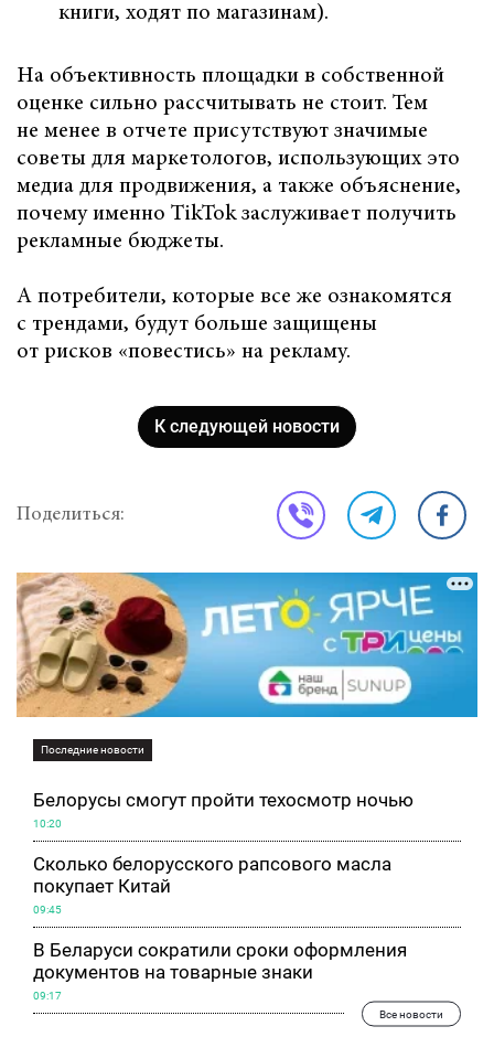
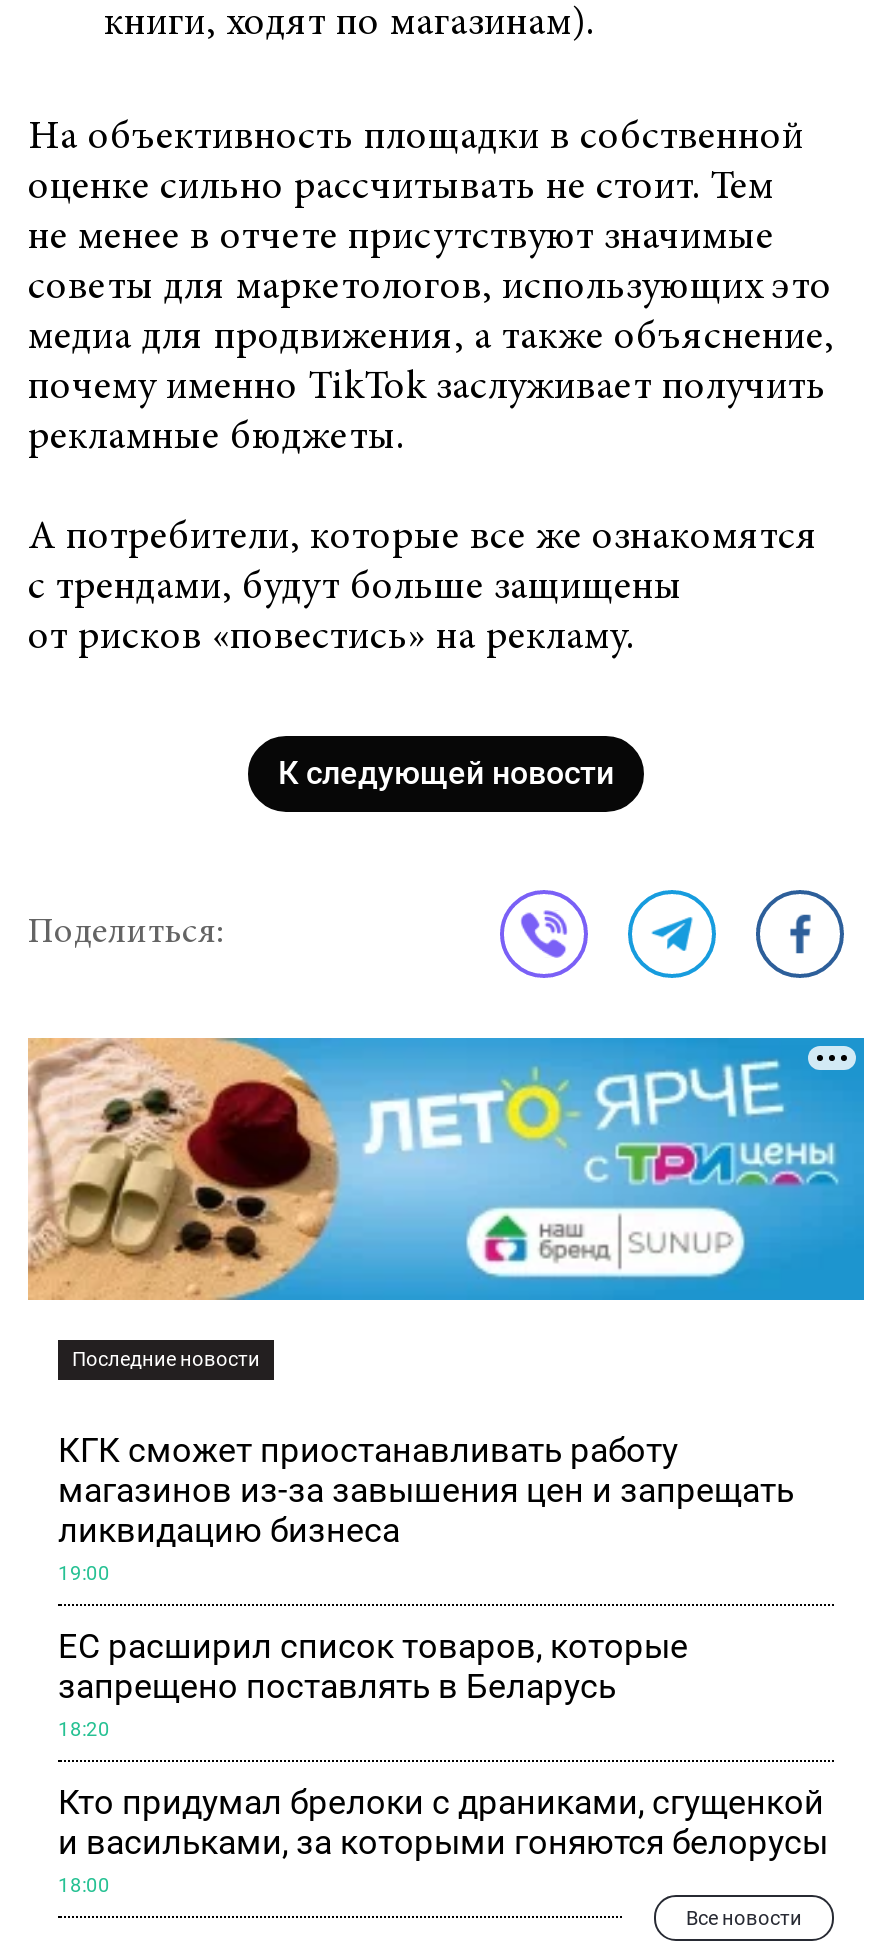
- Белорусы смогут пройти техосмотр ночью
+ КГК сможет приостанавливать работу
+ магазинов из-за завышения цен и запрещать
+ ликвидацию бизнеса

- 10:20
+ 19:00

- Сколько белорусского рапсового масла
- покупает Китай
+ ЕС расширил список товаров, которые
+ запрещено поставлять в Беларусь

- 09:45
+ 18:20

- В Беларуси сократили сроки оформления
- документов на товарные знаки
+ Кто придумал брелоки с драниками, сгущенкой
+ и васильками, за которыми гоняются белорусы

- 09:17
+ 18:00
